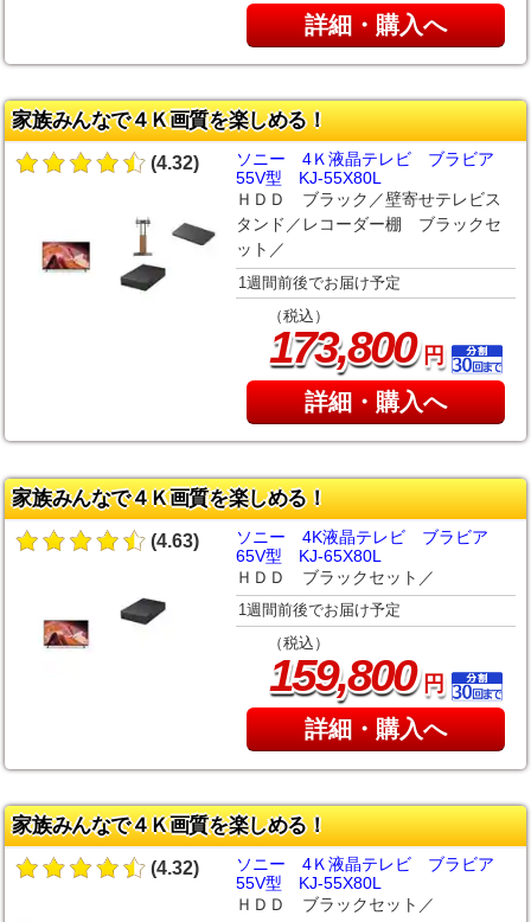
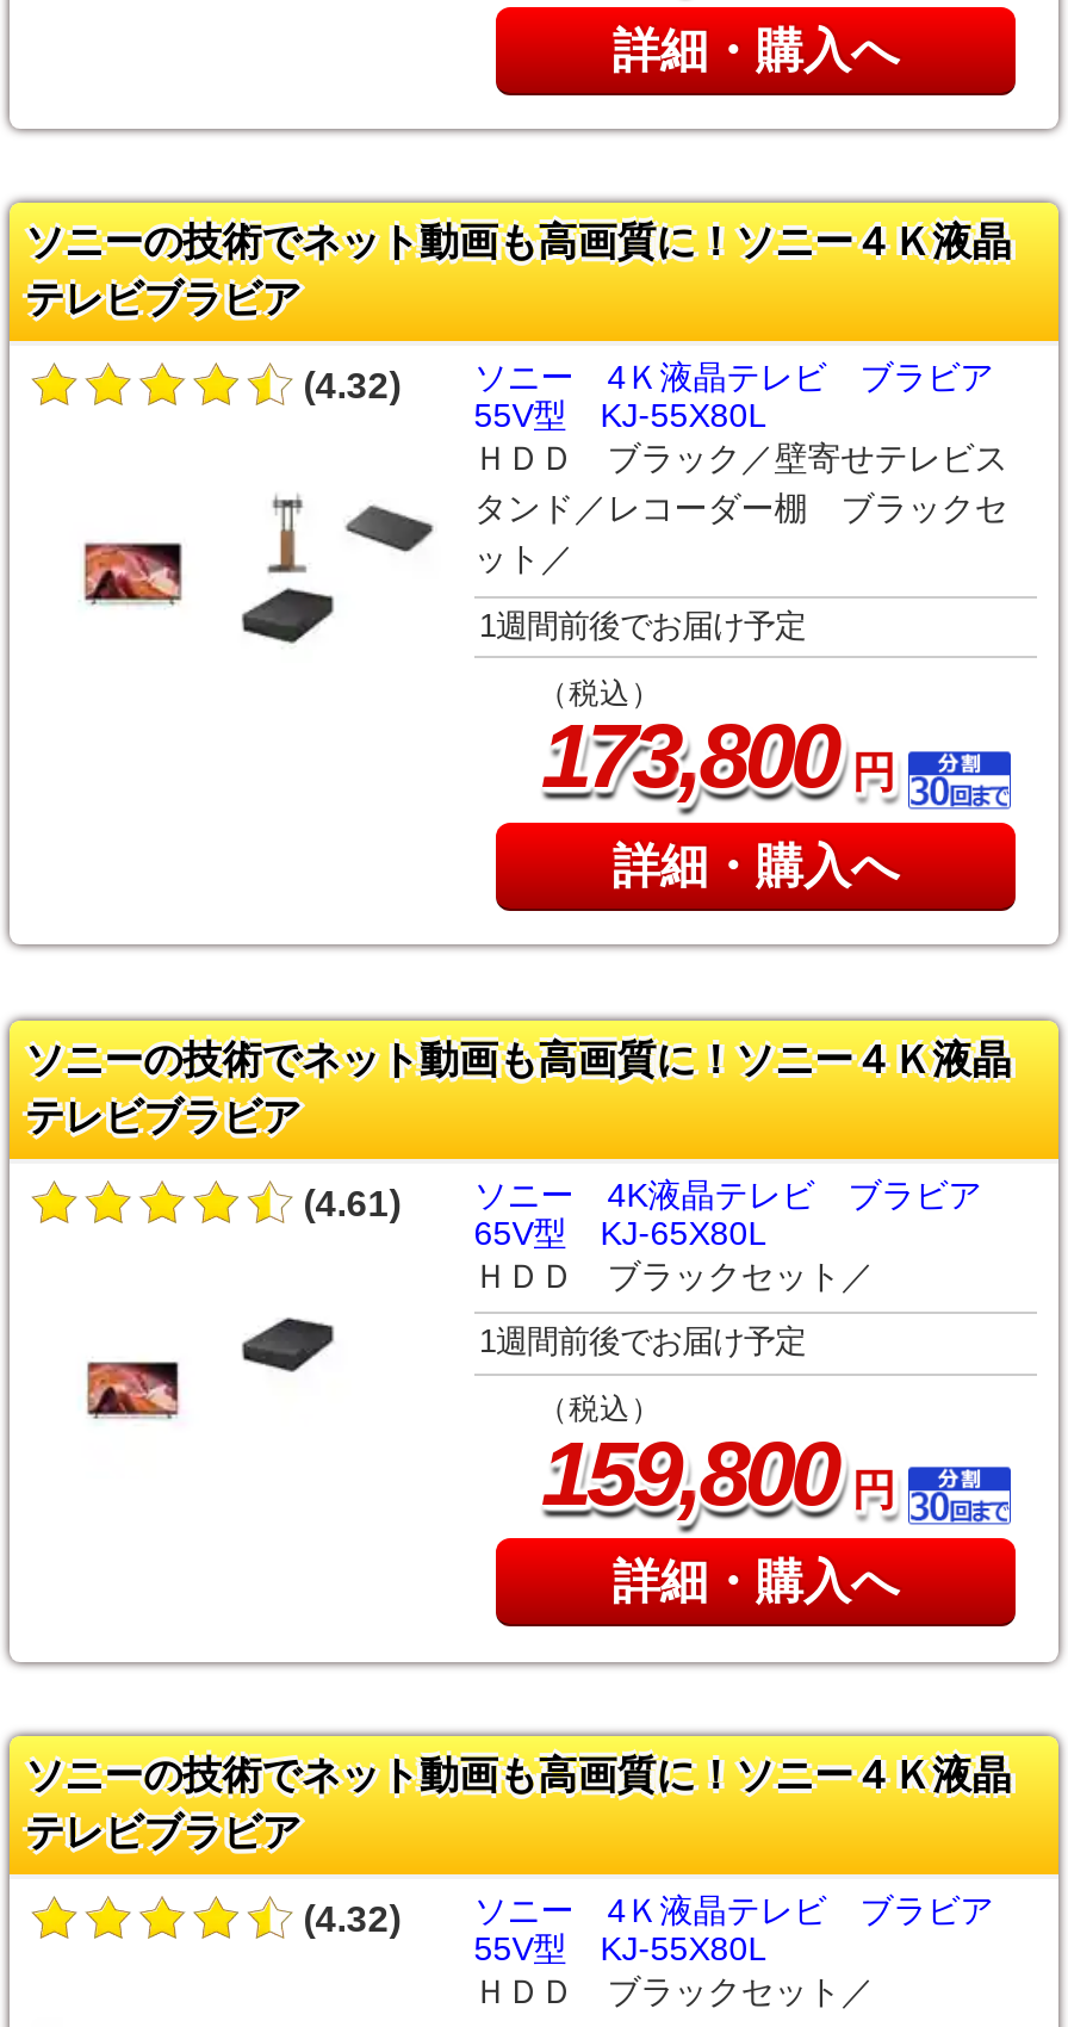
- 家族みんなで４Ｋ画質を楽しめる！
+ ソニーの技術でネット動画も高画質に！ソニー４Ｋ液晶
+ テレビブラビア

- 家族みんなで４Ｋ画質を楽しめる！
+ ソニーの技術でネット動画も高画質に！ソニー４Ｋ液晶
+ テレビブラビア

- (4.63) ソニー 4K液晶テレビ ブラビア
+ (4.61) ソニー 4K液晶テレビ ブラビア

- 家族みんなで４Ｋ画質を楽しめる！
+ ソニーの技術でネット動画も高画質に！ソニー４Ｋ液晶
+ テレビブラビア
